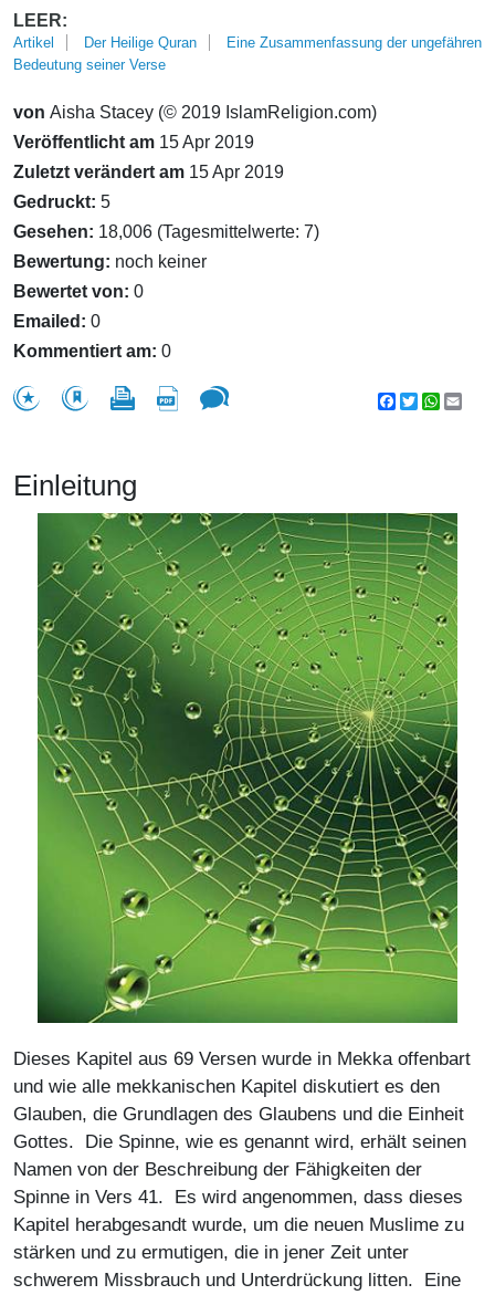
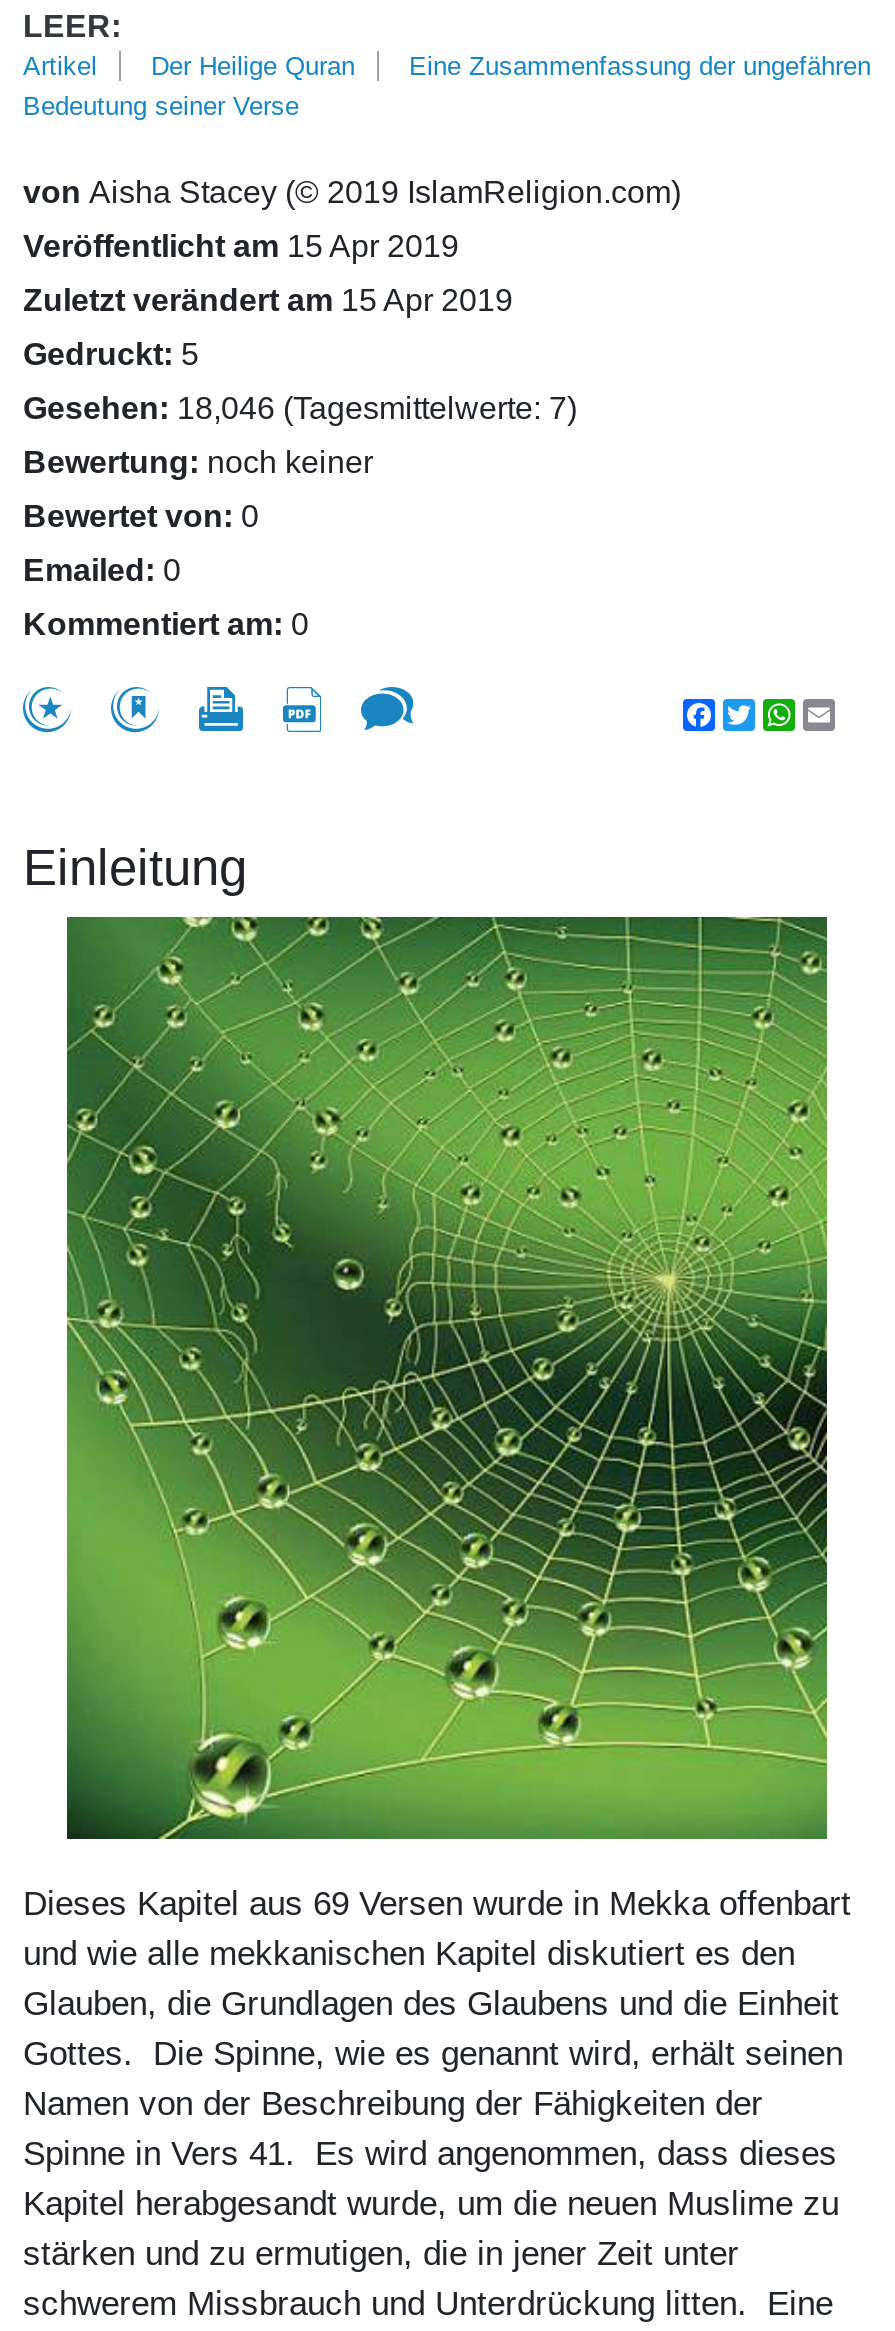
- Gesehen: 18,006 (Tagesmittelwerte: 7)
+ Gesehen: 18,046 (Tagesmittelwerte: 7)
